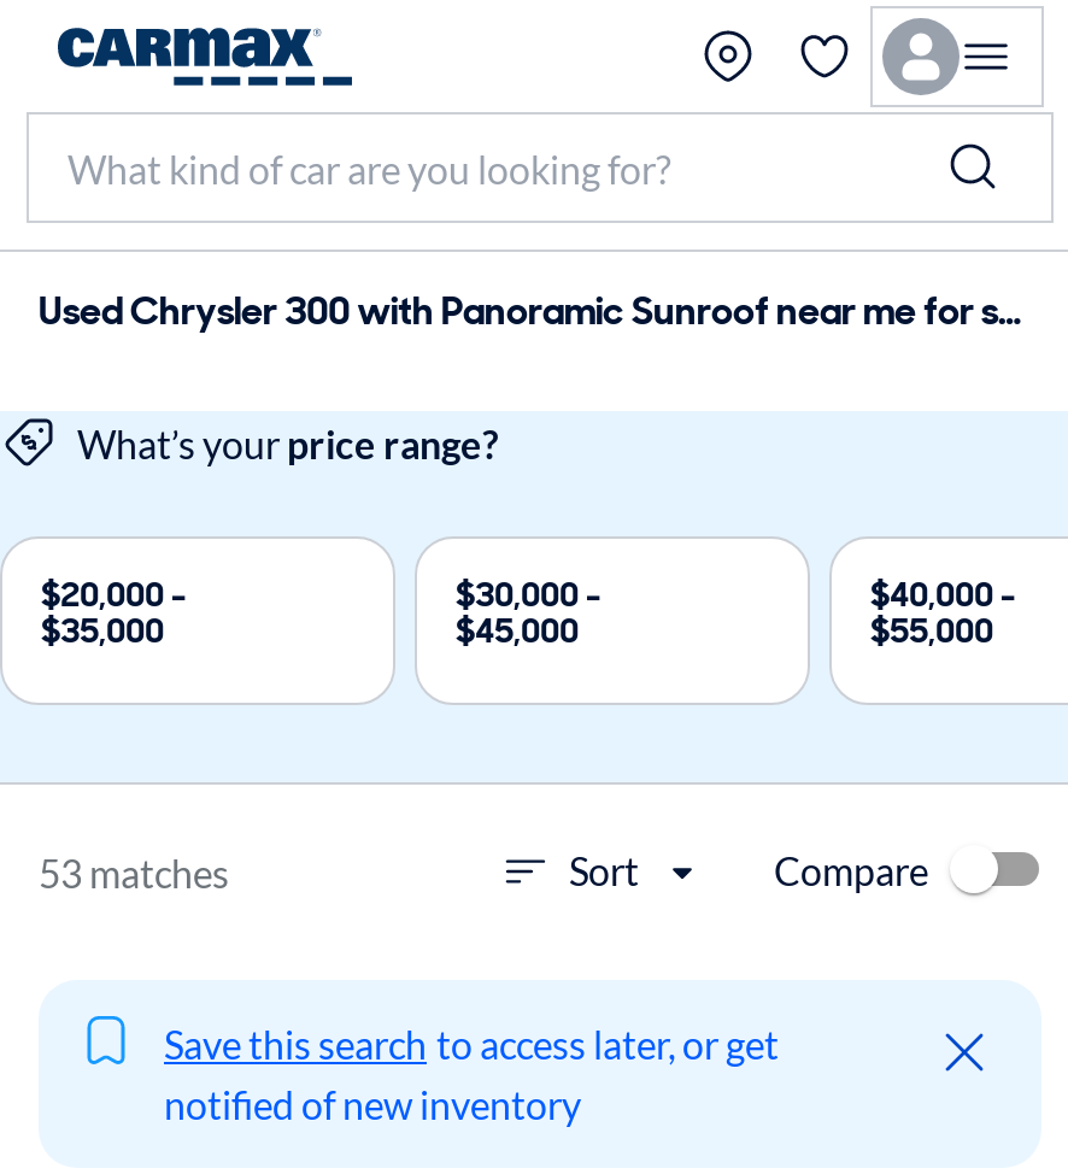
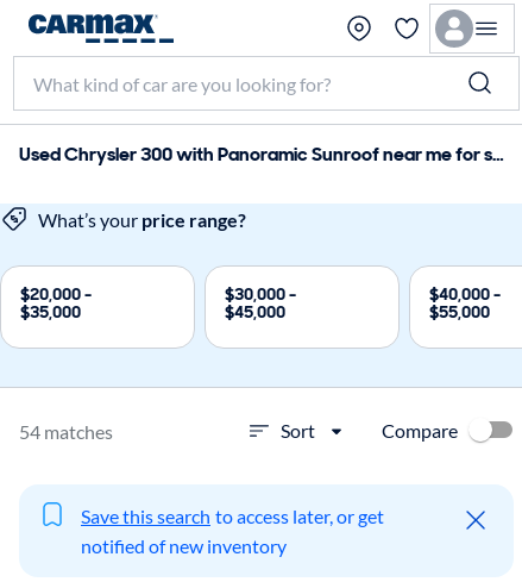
- 53 matches
+ 54 matches
